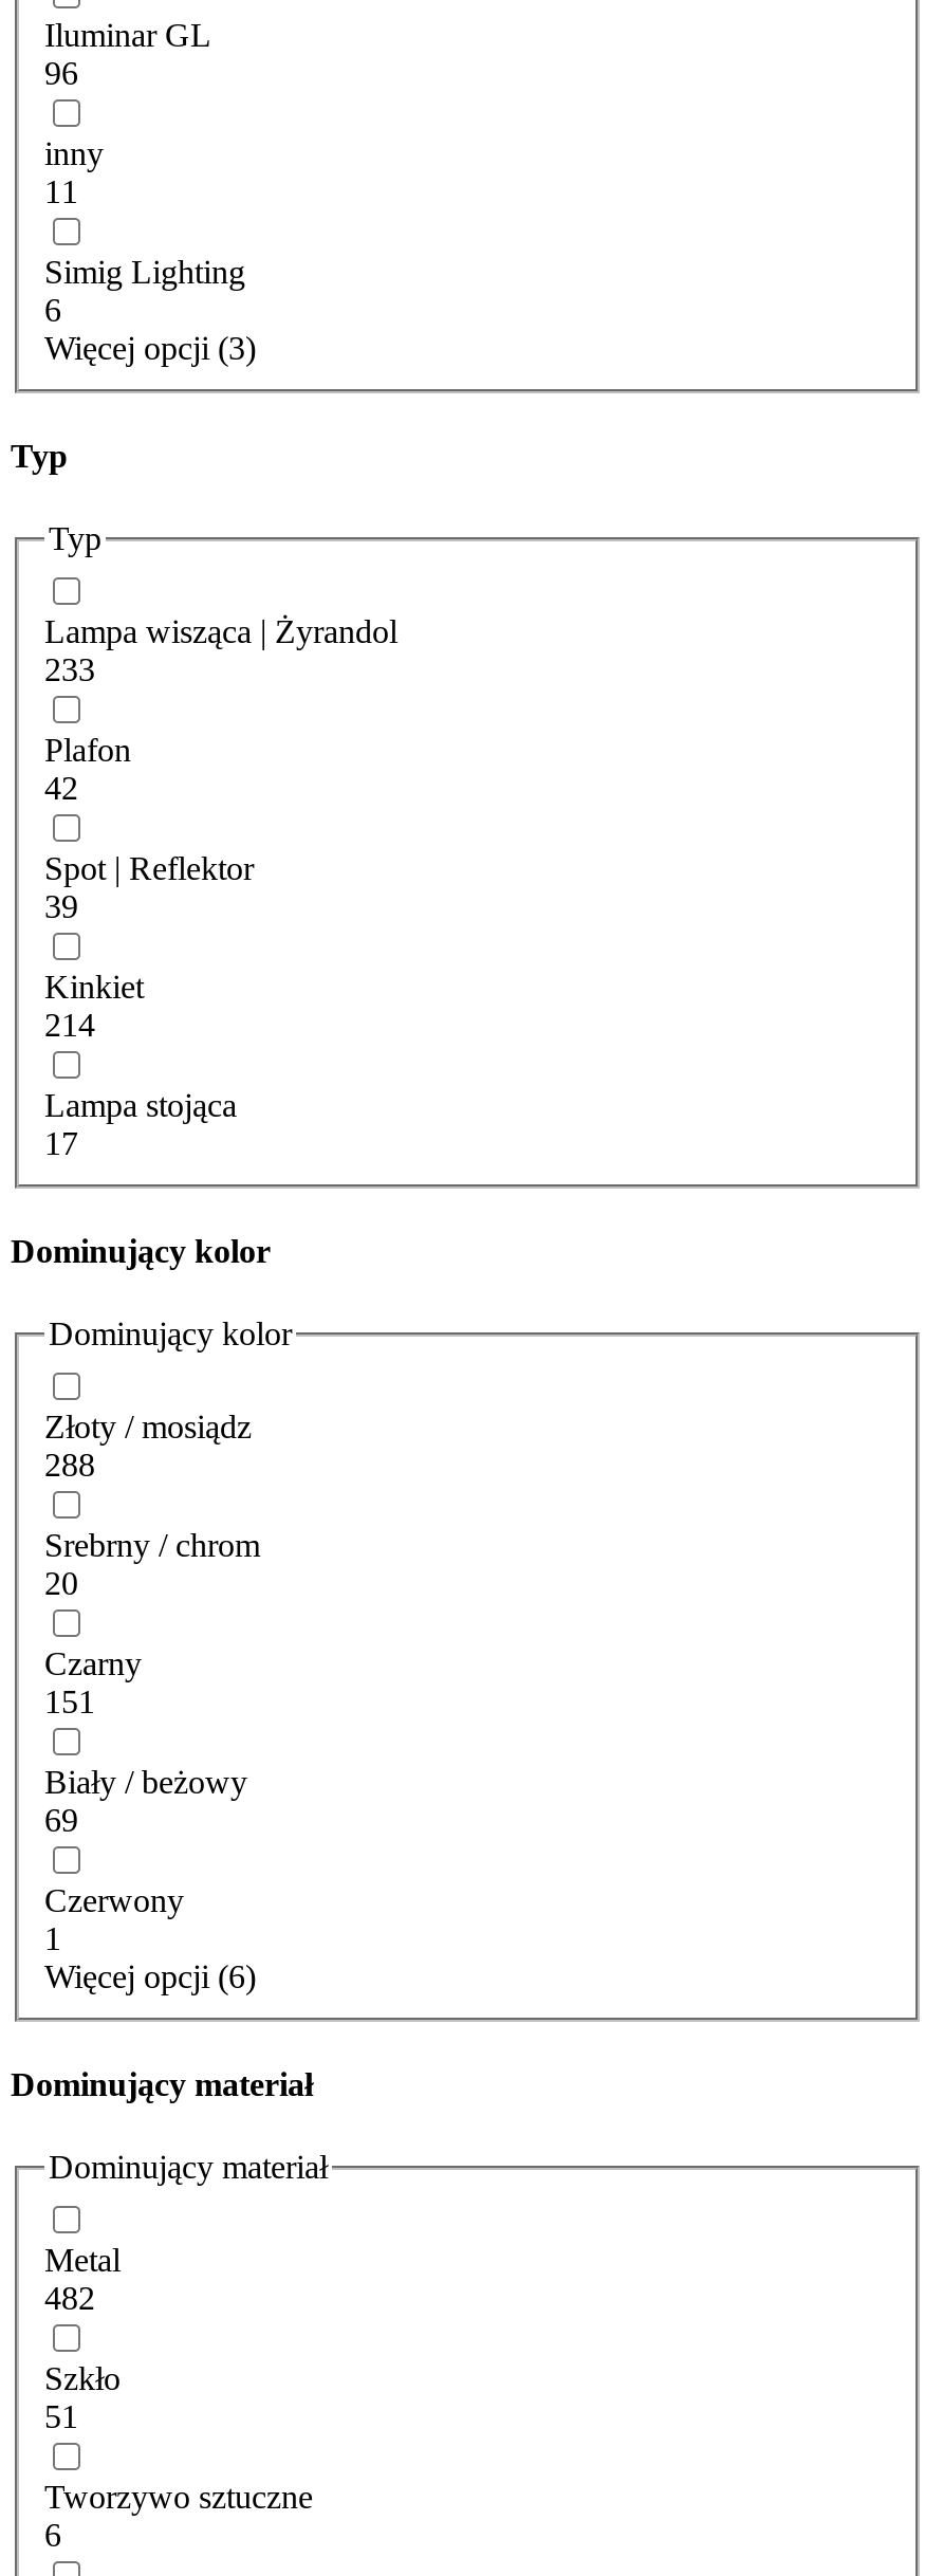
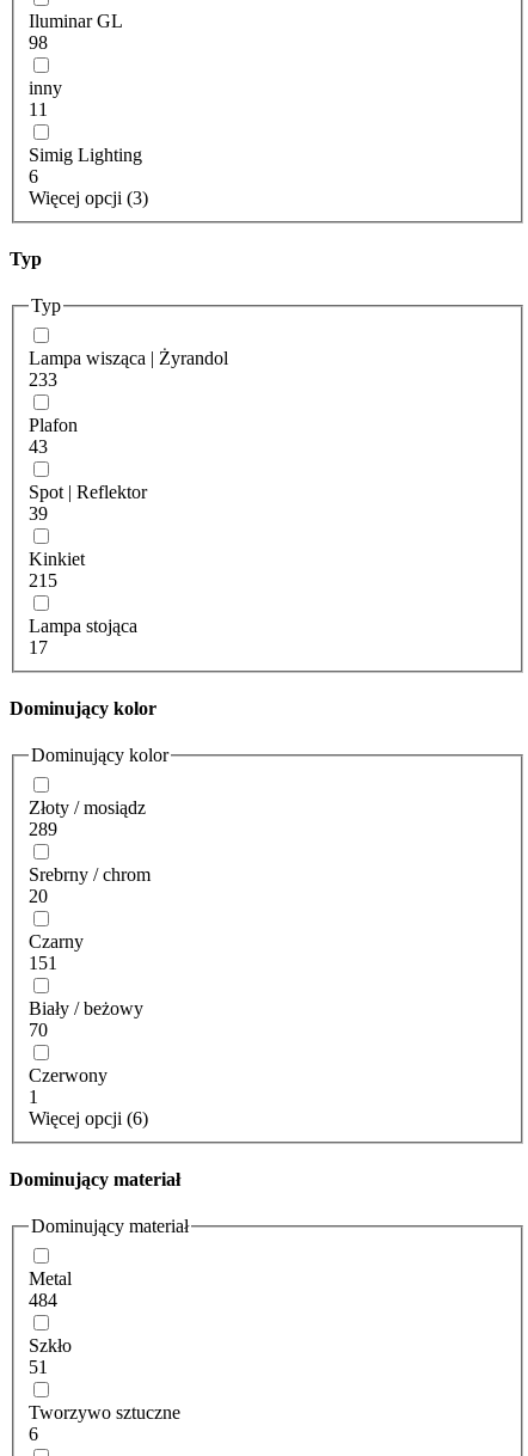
- 96
+ 98

- 42
+ 43

- 214
+ 215

- 288
+ 289

- 69
+ 70

- 482
+ 484
